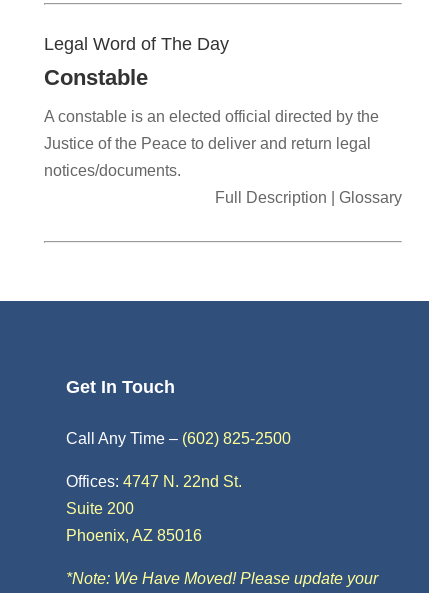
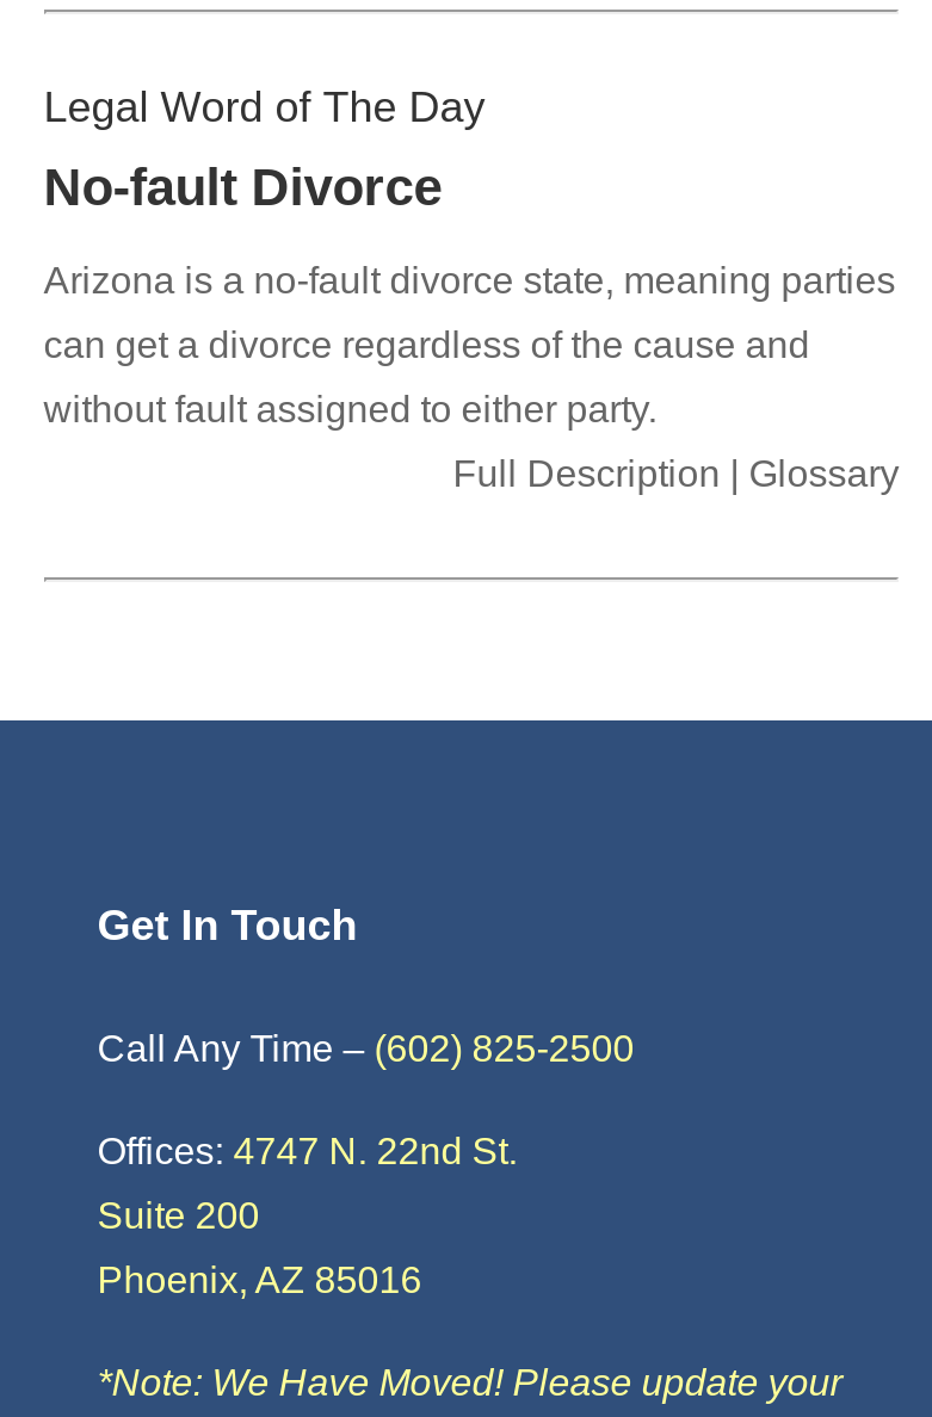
- Constable
+ No-fault Divorce

- A constable is an elected official directed by the
+ Arizona is a no-fault divorce state, meaning parties

- Justice of the Peace to deliver and return legal
+ can get a divorce regardless of the cause and

- notices/documents.
+ without fault assigned to either party.
